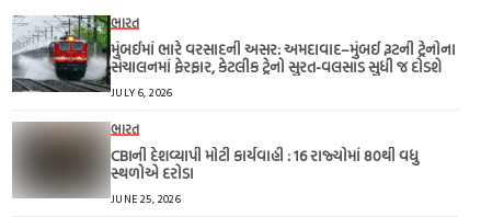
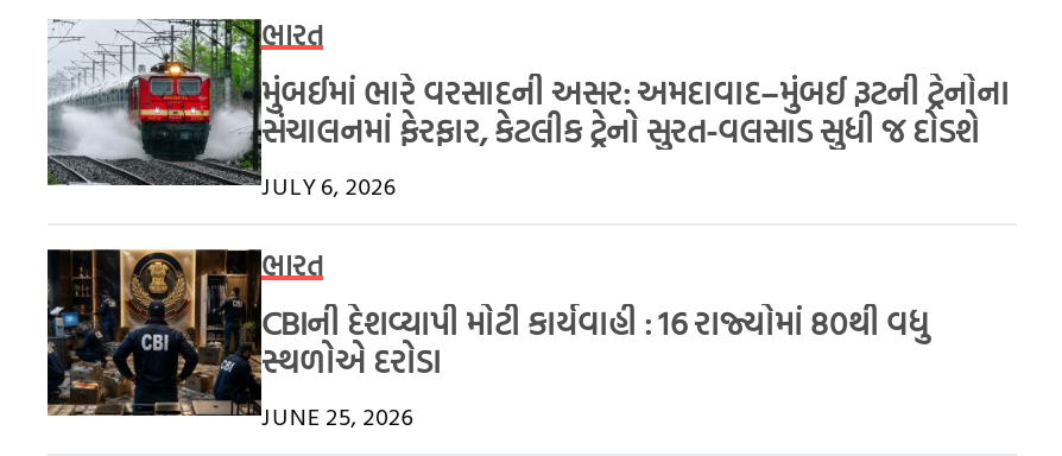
- [image]
+ [image]
